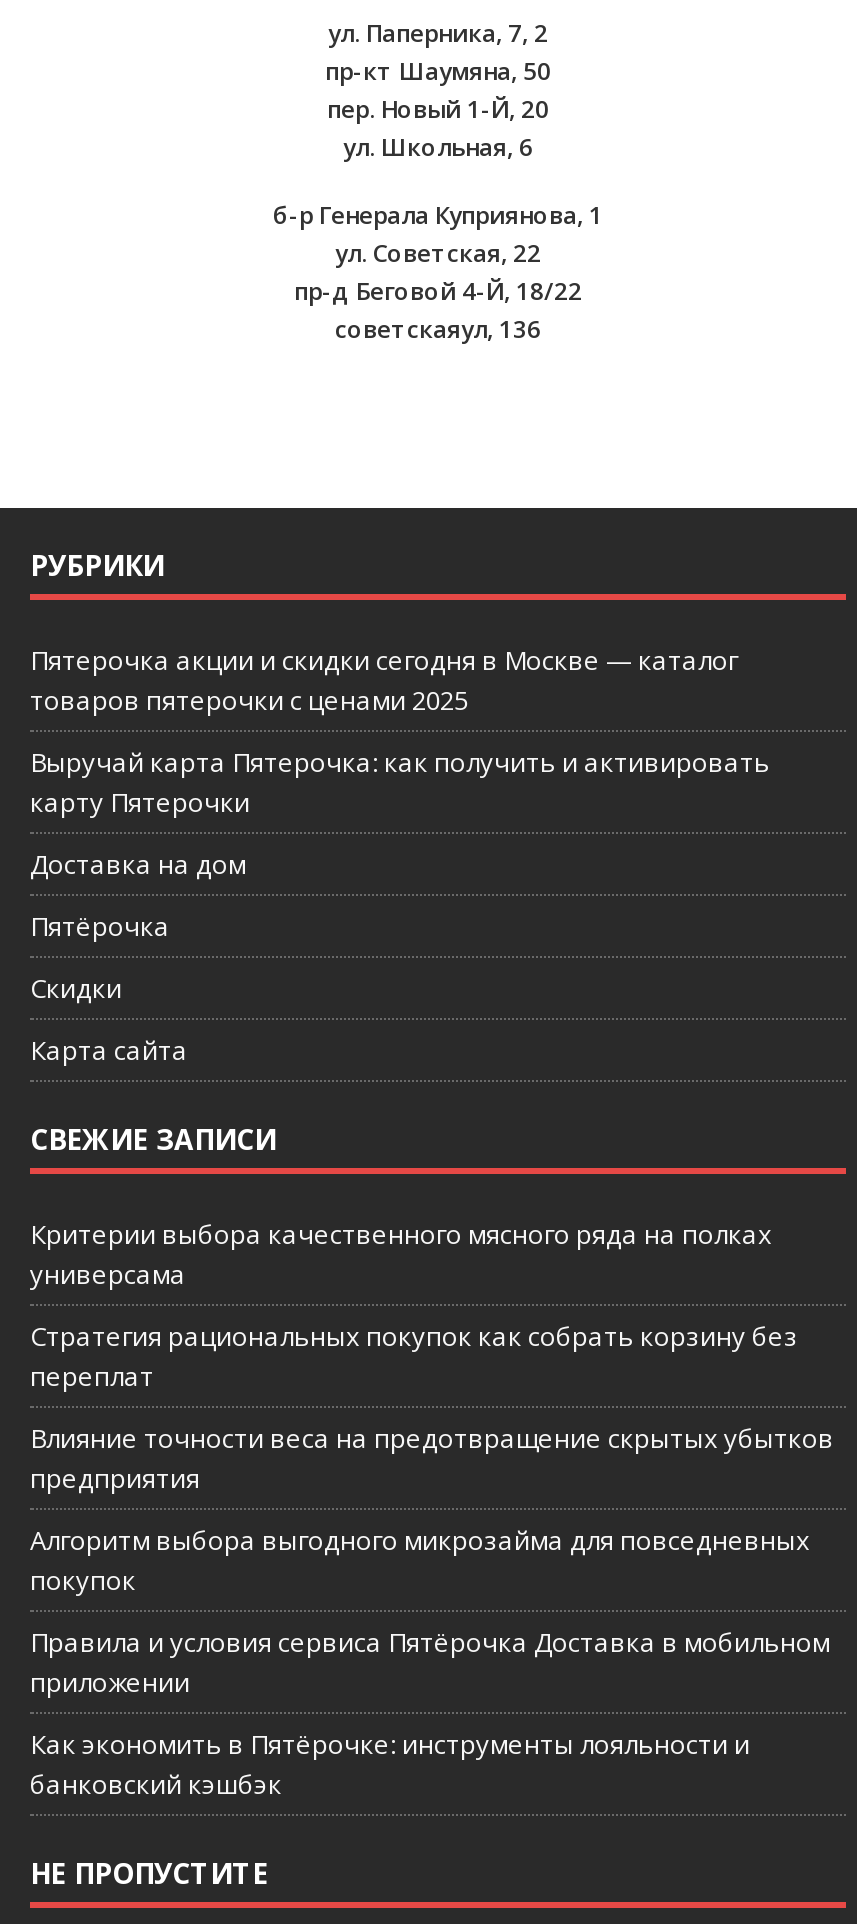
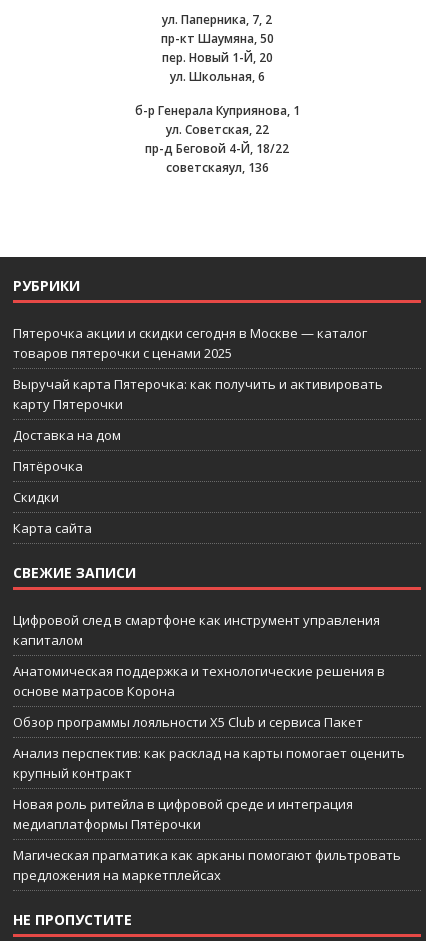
- Критерии выбора качественного мясного ряда на полках
- универсама
+ Цифровой след в смартфоне как инструмент управления
+ капиталом

- Стратегия рациональных покупок как собрать корзину без
- переплат
+ Анатомическая поддержка и технологические решения в
+ основе матрасов Корона

- Влияние точности веса на предотвращение скрытых убытков
- предприятия
+ Обзор программы лояльности X5 Club и сервиса Пакет

- Алгоритм выбора выгодного микрозайма для повседневных
- покупок
+ Анализ перспектив: как расклад на карты помогает оценить
+ крупный контракт

- Правила и условия сервиса Пятёрочка Доставка в мобильном
- приложении
+ Новая роль ритейла в цифровой среде и интеграция
+ медиаплатформы Пятёрочки

- Как экономить в Пятёрочке: инструменты лояльности и
- банковский кэшбэк
+ Магическая прагматика как арканы помогают фильтровать
+ предложения на маркетплейсах
